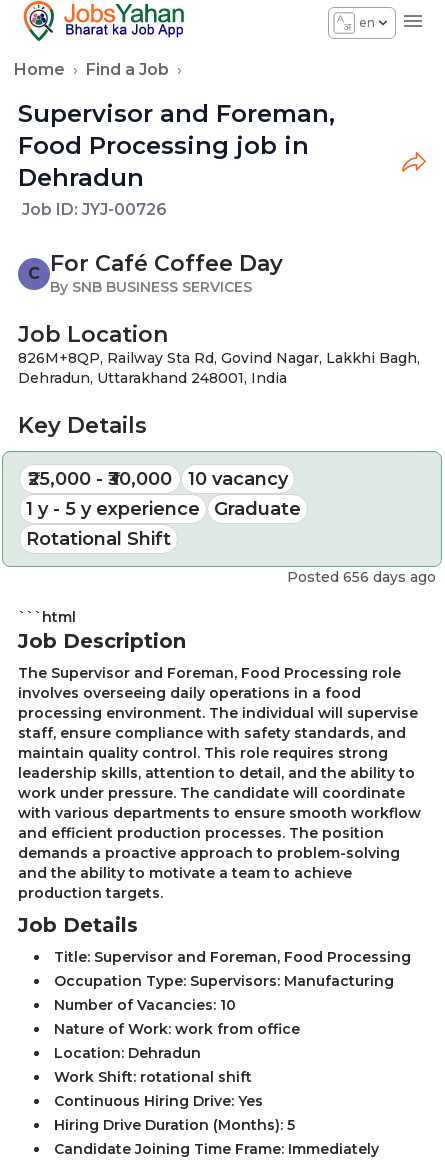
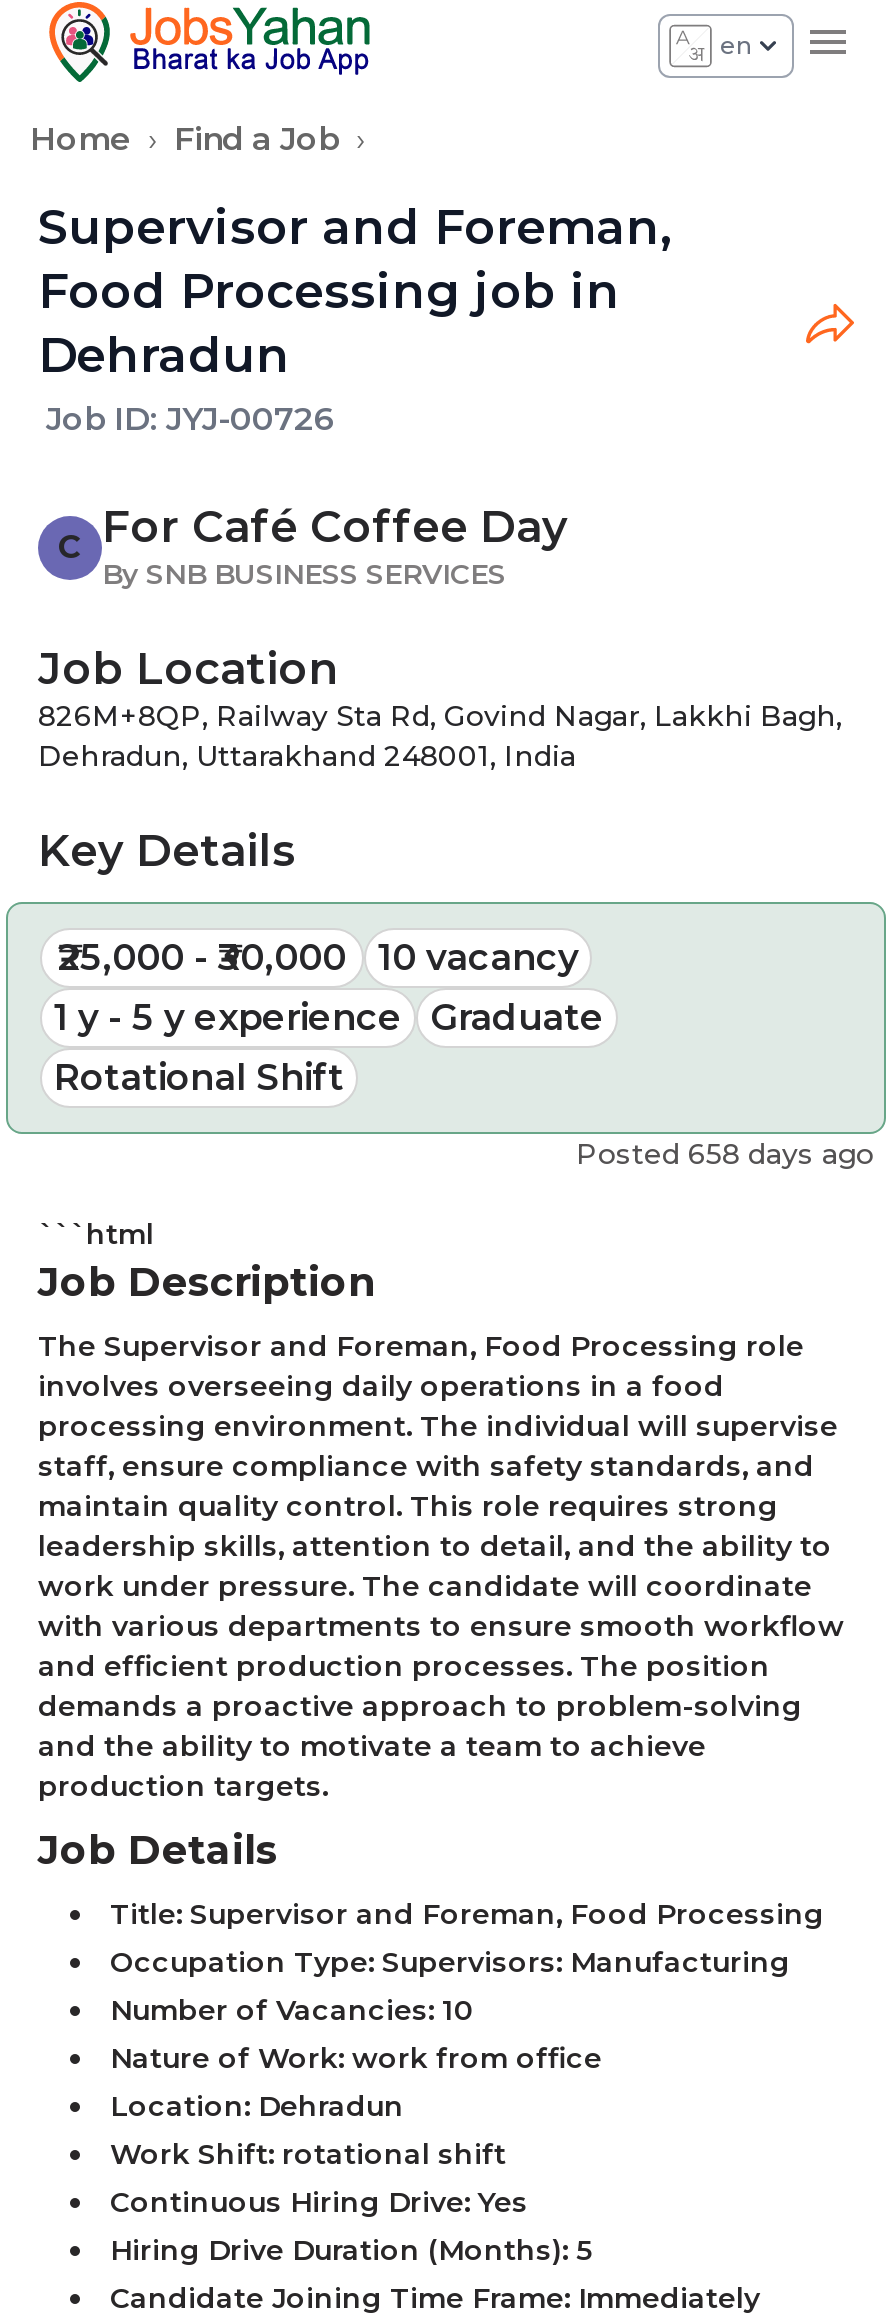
- Posted 656 days ago
+ Posted 658 days ago
